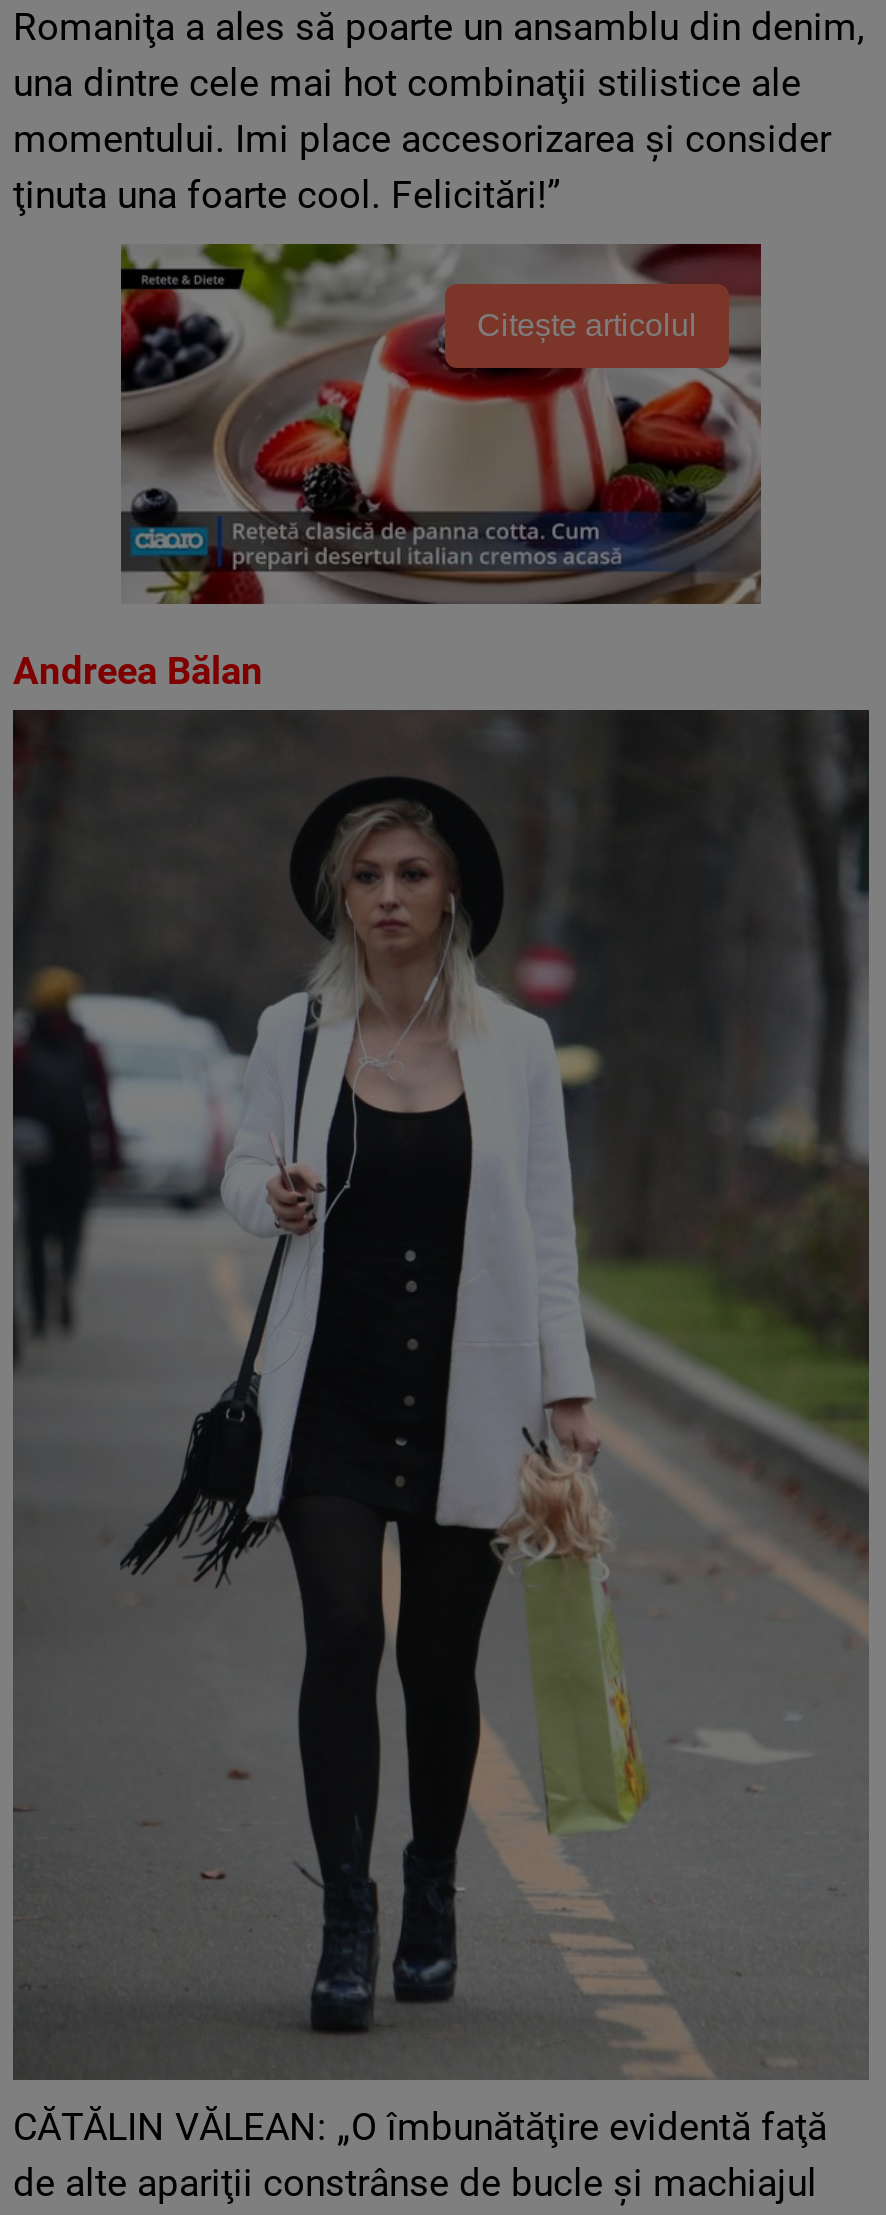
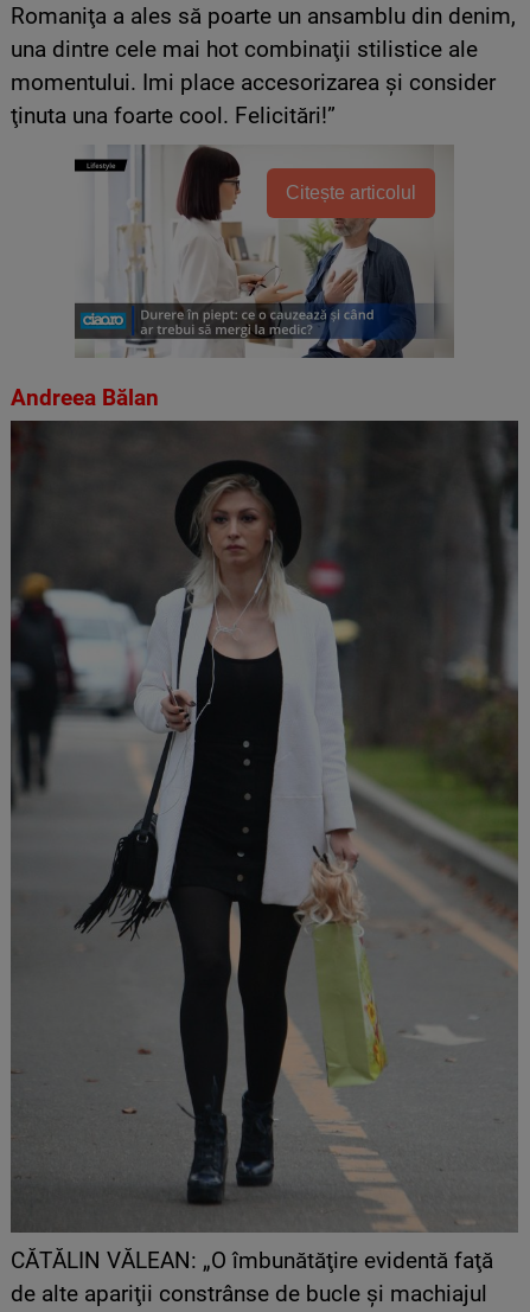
- [image]
+ [image]
